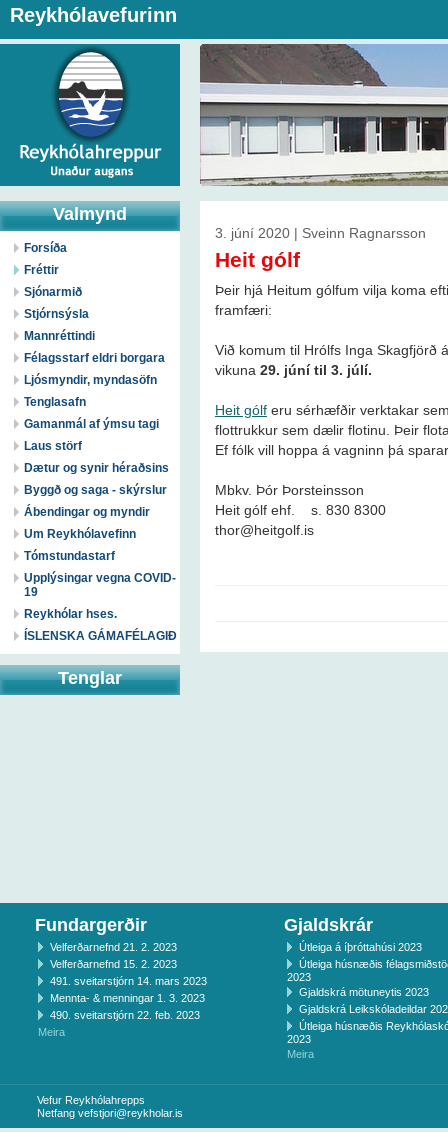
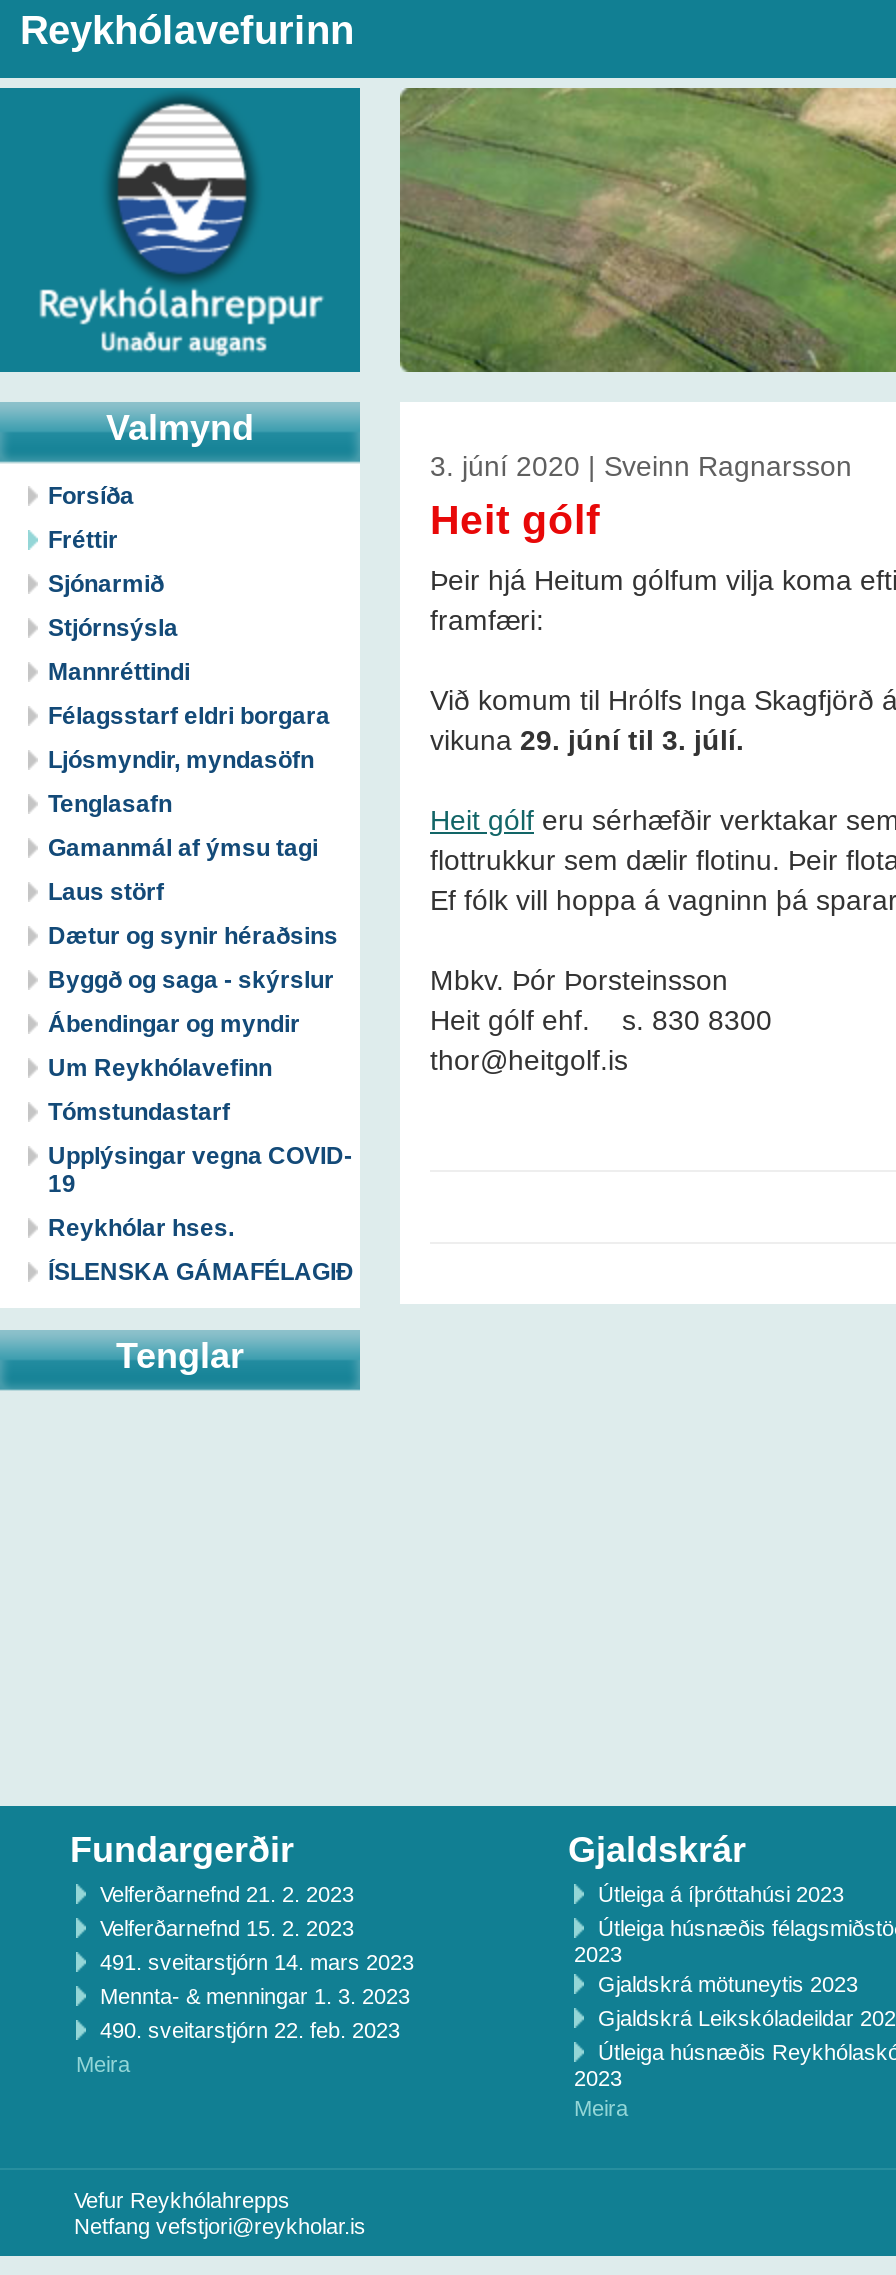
- [image]
+ [image]
